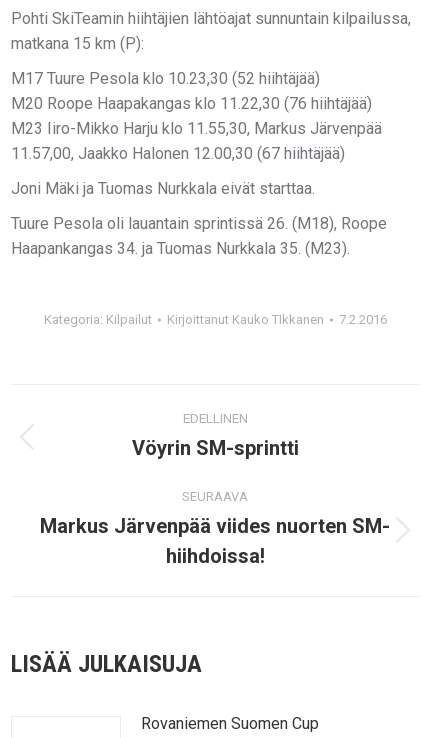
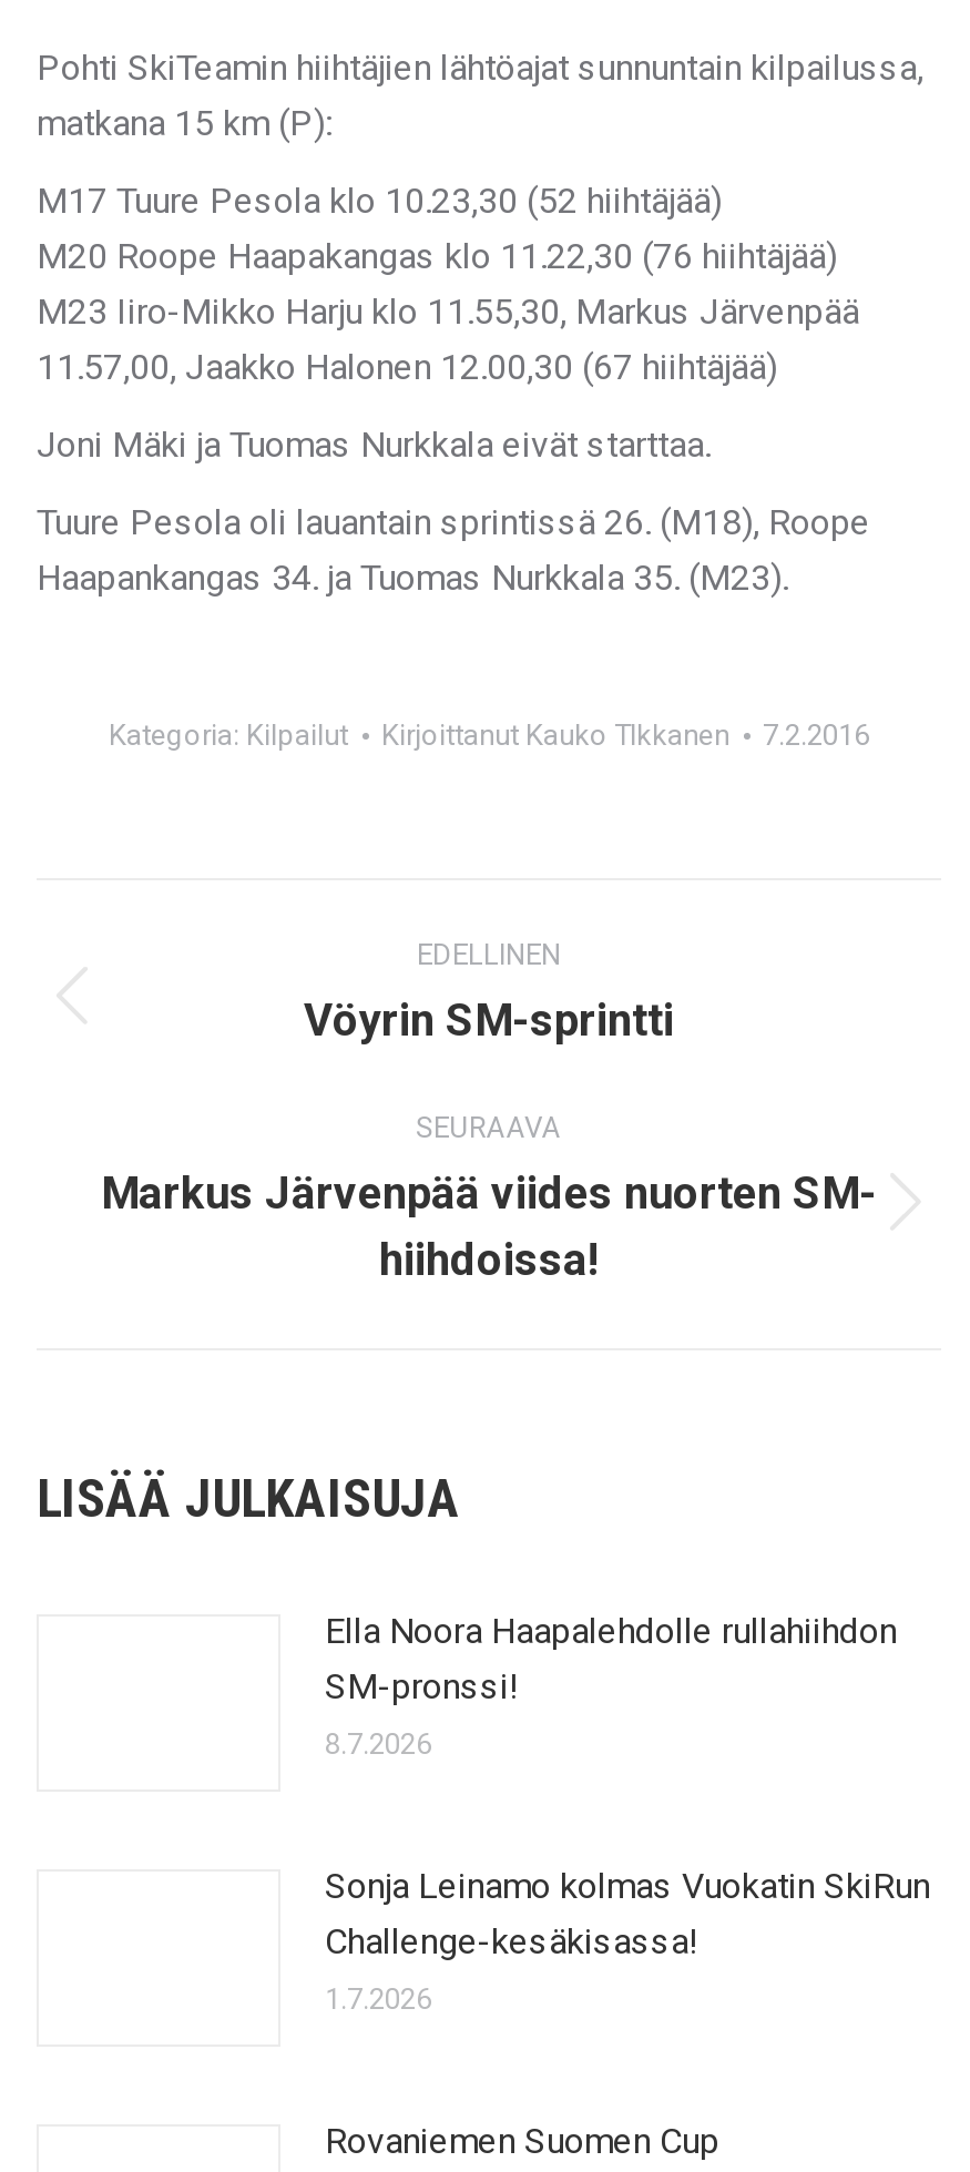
+ Ella Noora Haapalehdolle rullahiihdon
+ SM-pronssi!
+ 8.7.2026
+ Sonja Leinamo kolmas Vuokatin SkiRun
+ Challenge-kesäkisassa!
+ 1.7.2026
